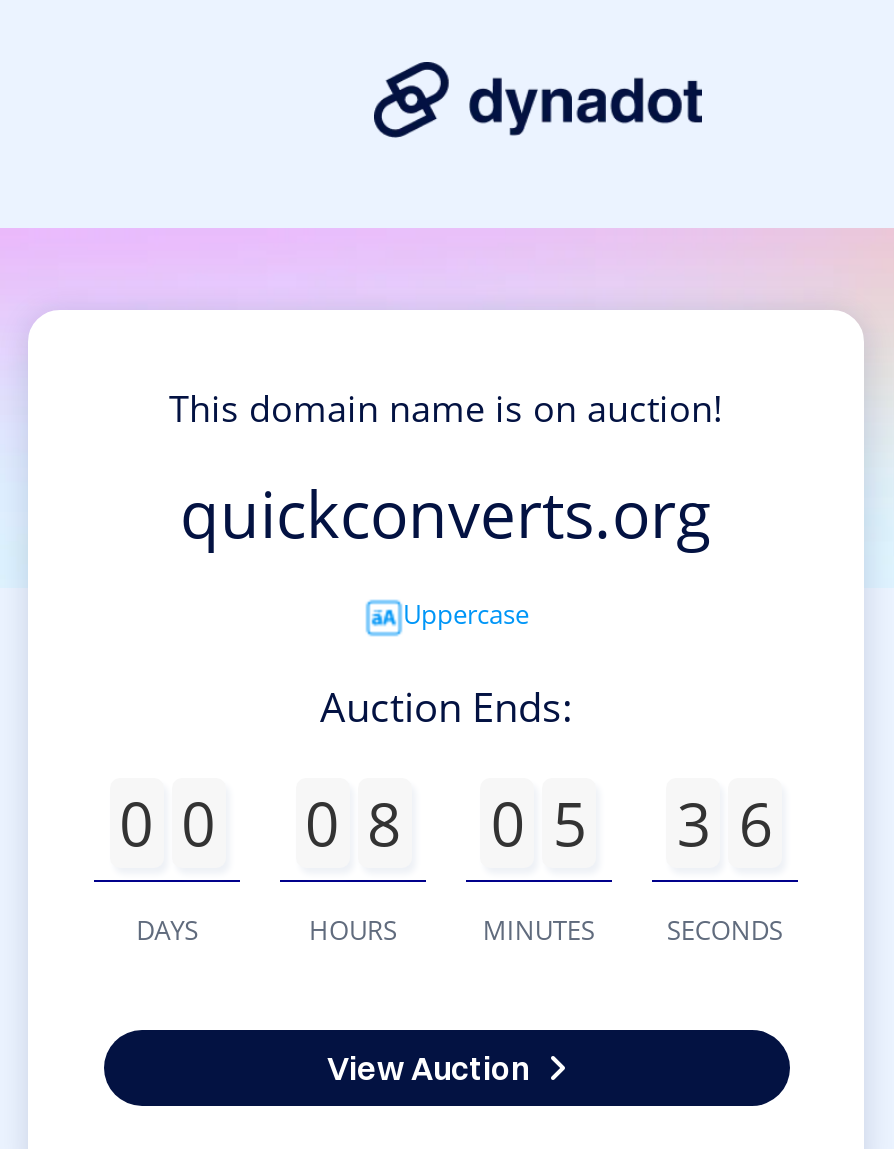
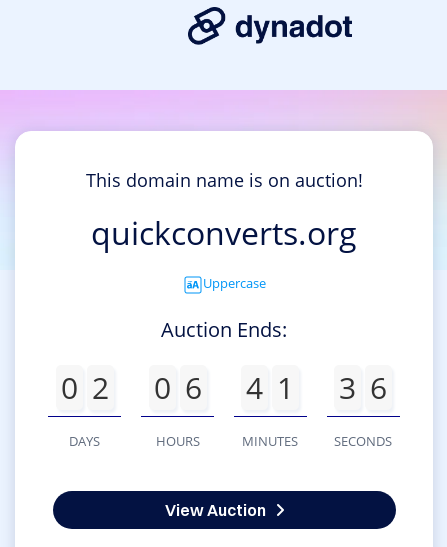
- 0 0
+ 0 2

- 0 8
+ 0 6

- 0 5
+ 4 1
